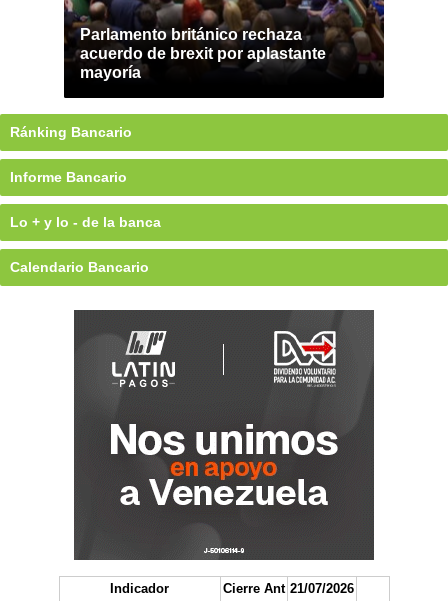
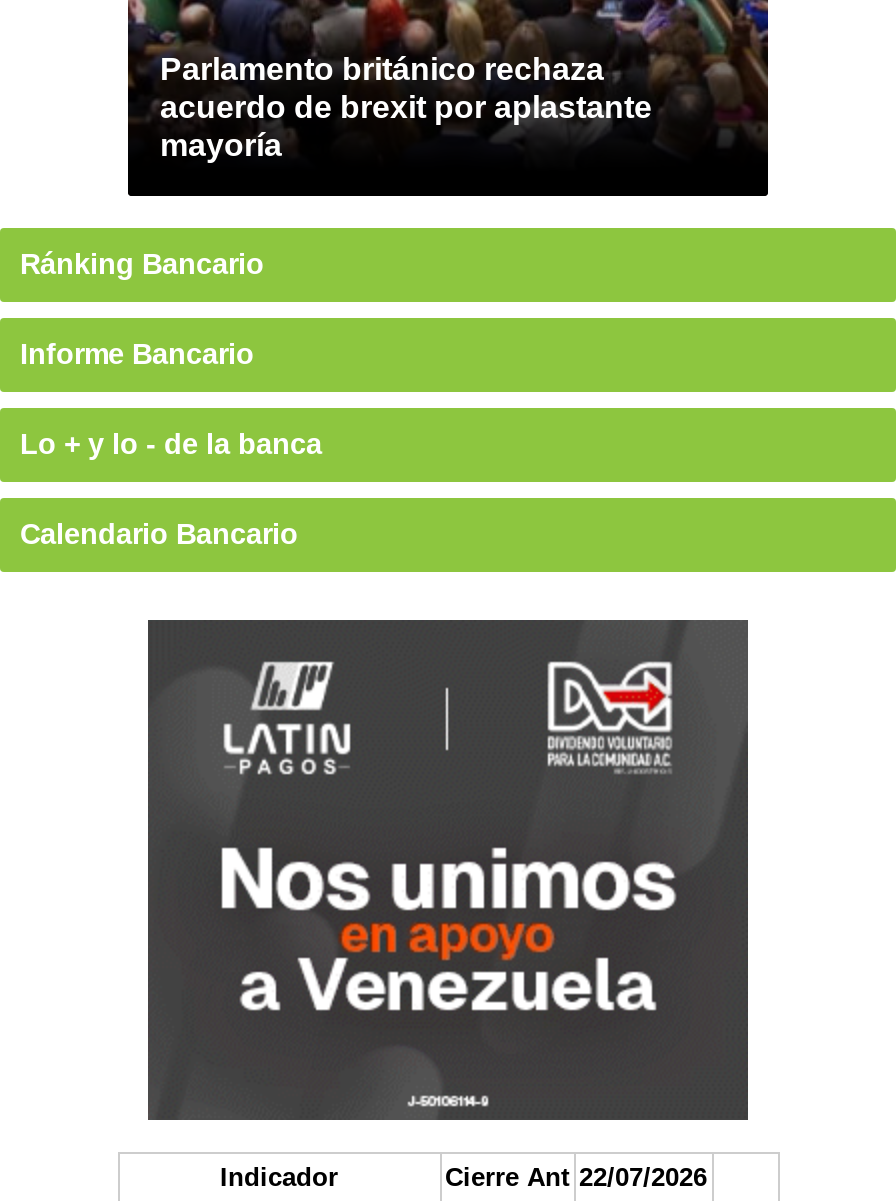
- Cierre Ant 21/07/2026
+ Cierre Ant 22/07/2026
